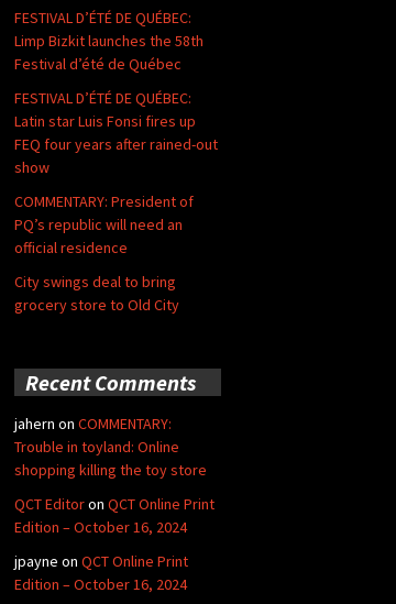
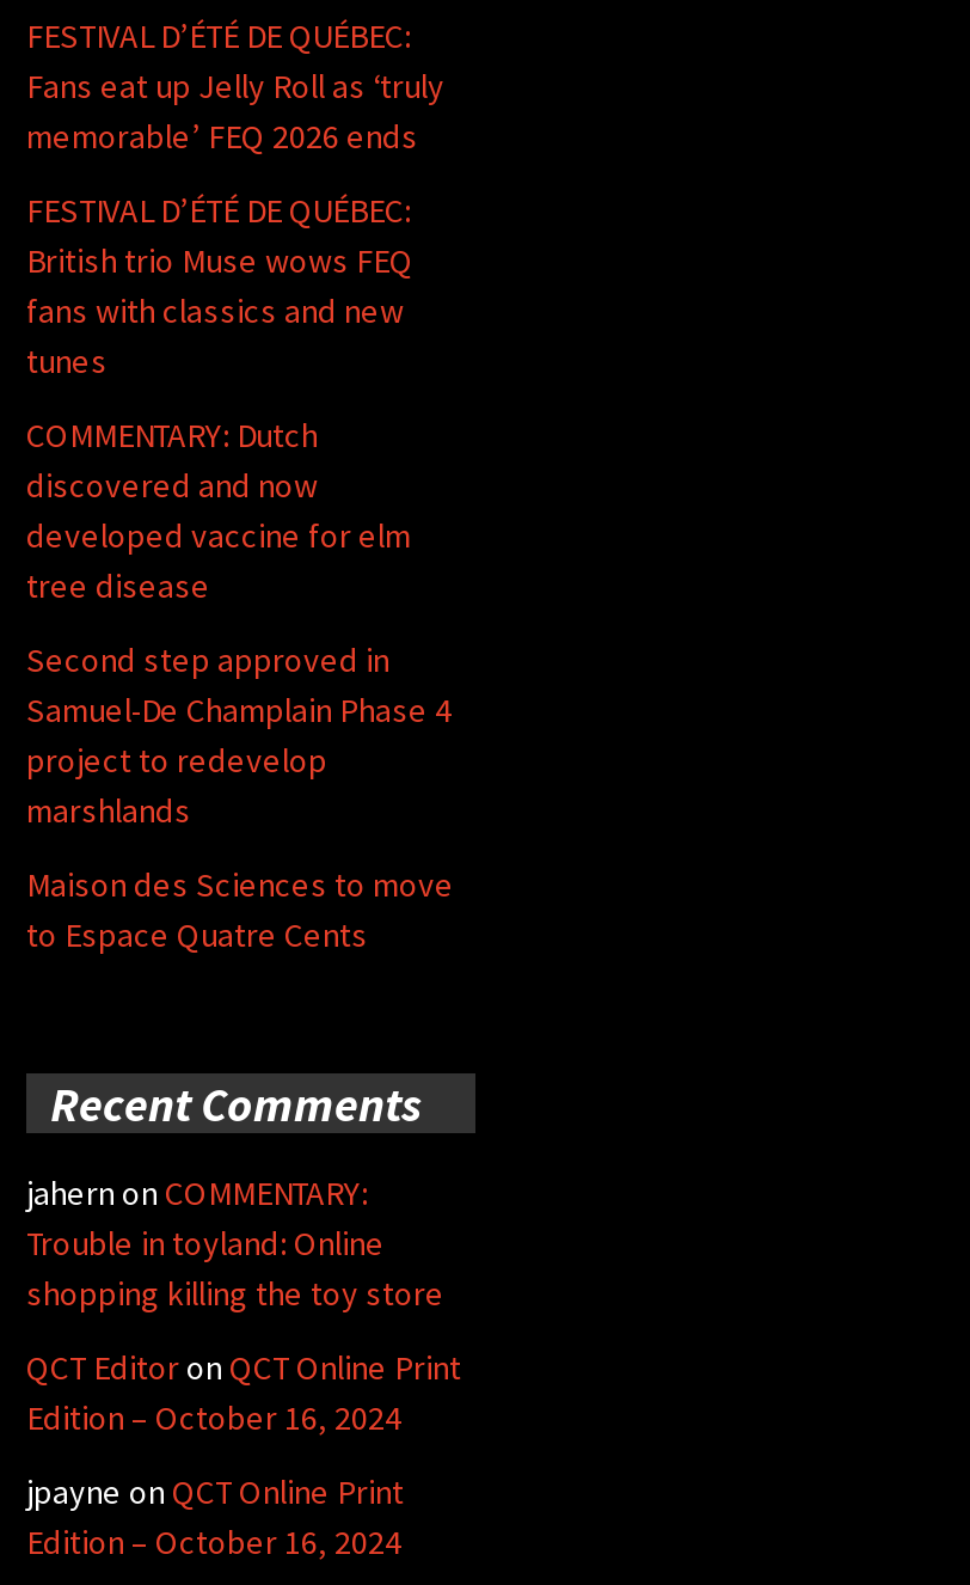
- Limp Bizkit launches the 58th
- Festival d’été de Québec
+ Fans eat up Jelly Roll as ‘truly
+ memorable’ FEQ 2026 ends

- Latin star Luis Fonsi fires up
- FEQ four years after rained-out
- show
- COMMENTARY: President of
- PQ’s republic will need an
- official residence
- City swings deal to bring
- grocery store to Old City
+ British trio Muse wows FEQ
+ fans with classics and new
+ tunes
+ COMMENTARY: Dutch
+ discovered and now
+ developed vaccine for elm
+ tree disease
+ Second step approved in
+ Samuel-De Champlain Phase 4
+ project to redevelop
+ marshlands
+ Maison des Sciences to move
+ to Espace Quatre Cents
